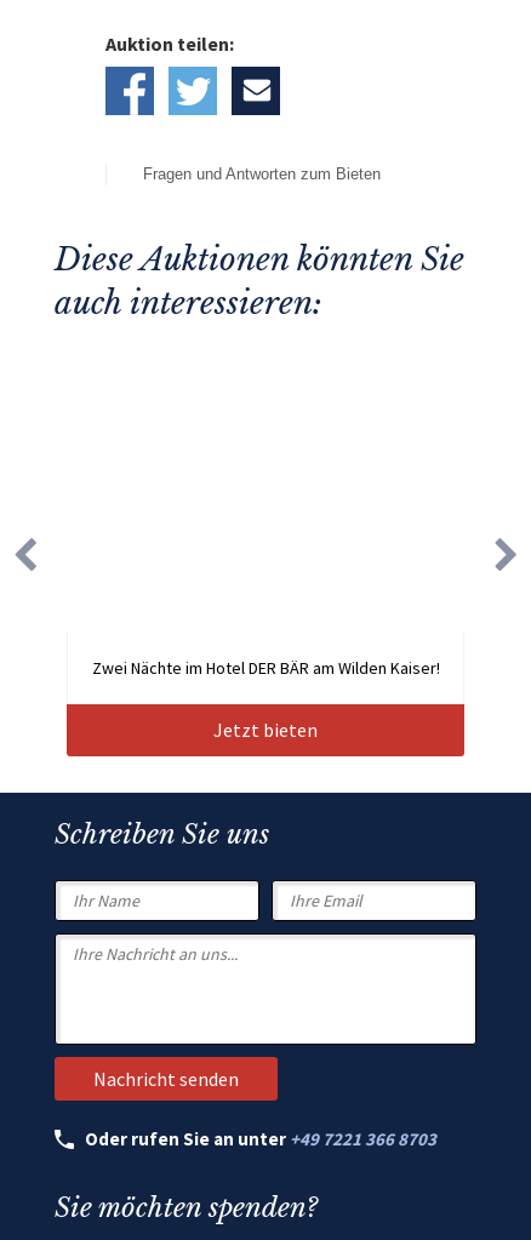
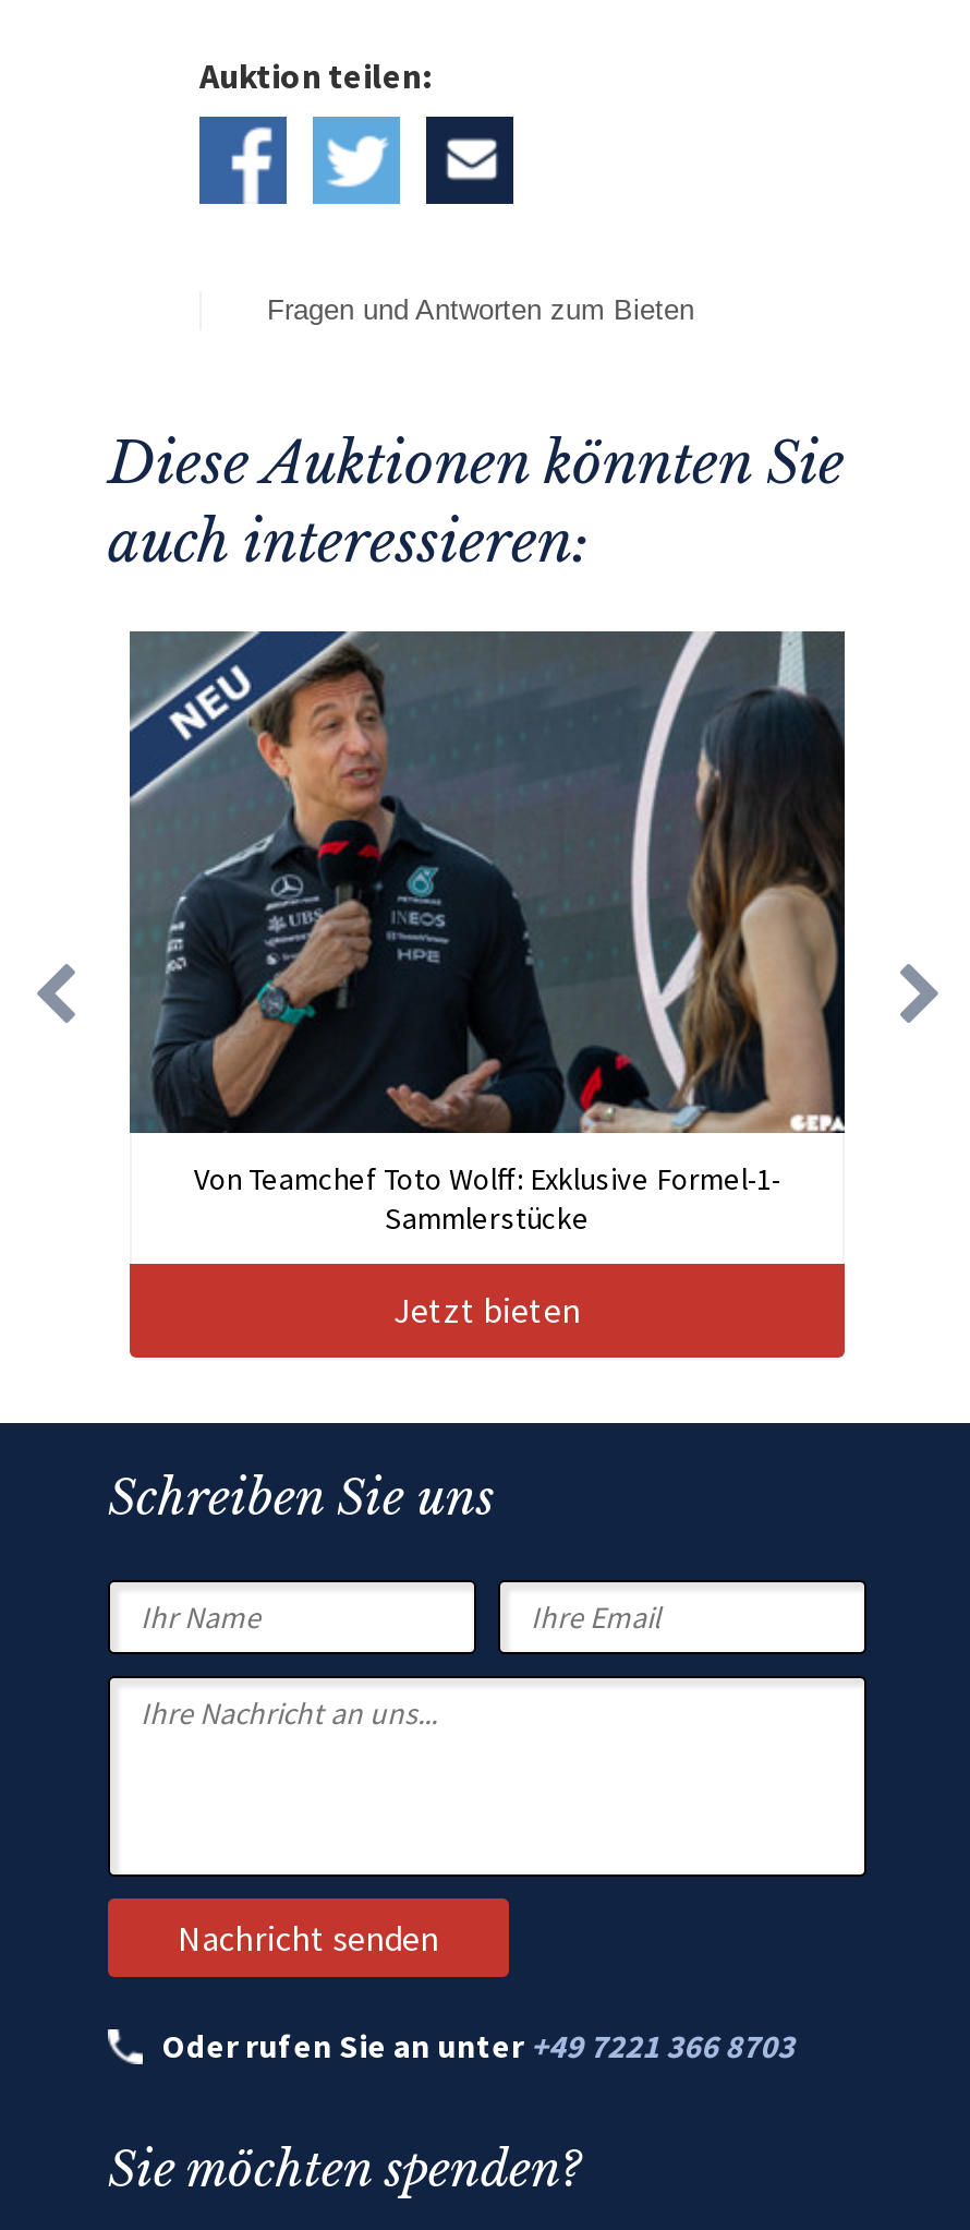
+ [image]

- Zwei Nächte im Hotel DER BÄR am Wilden Kaiser!
+ Von Teamchef Toto Wolff: Exklusive Formel-1-
+ Sammlerstücke
